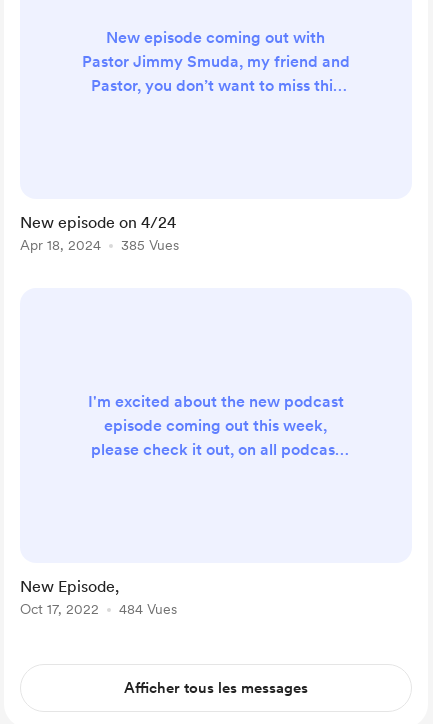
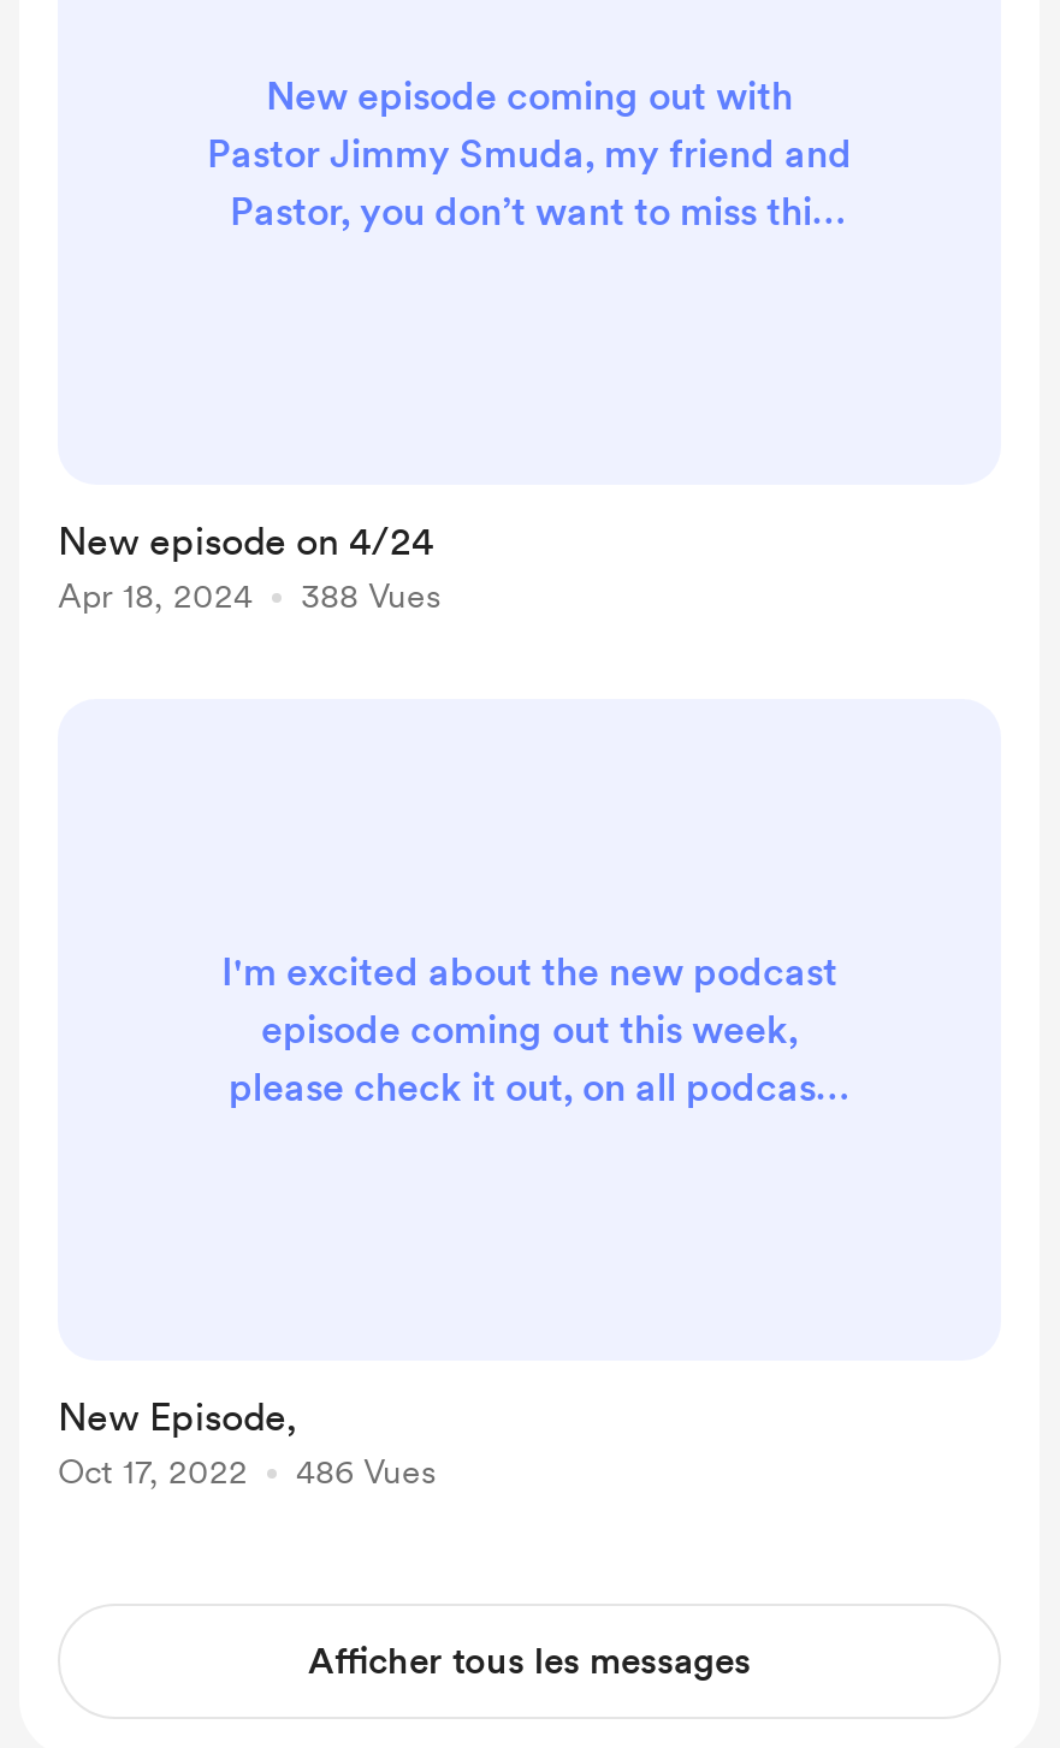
- Apr 18, 2024 385 Vues
+ Apr 18, 2024 388 Vues

- Oct 17, 2022 484 Vues
+ Oct 17, 2022 486 Vues
